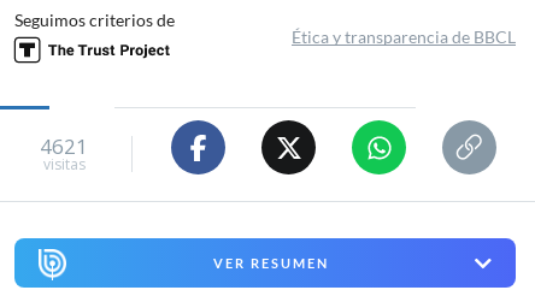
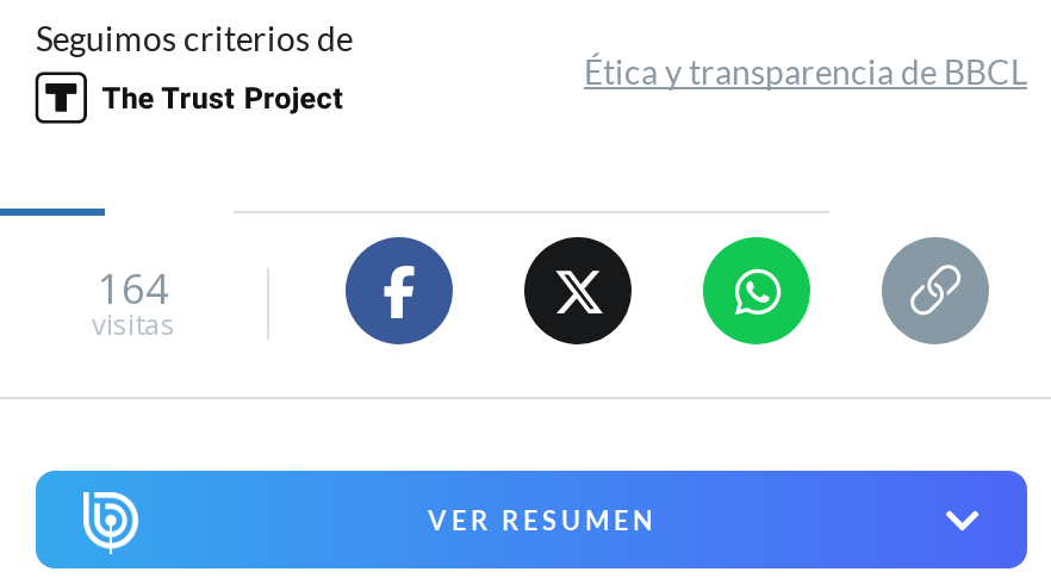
- 4621
+ 164
